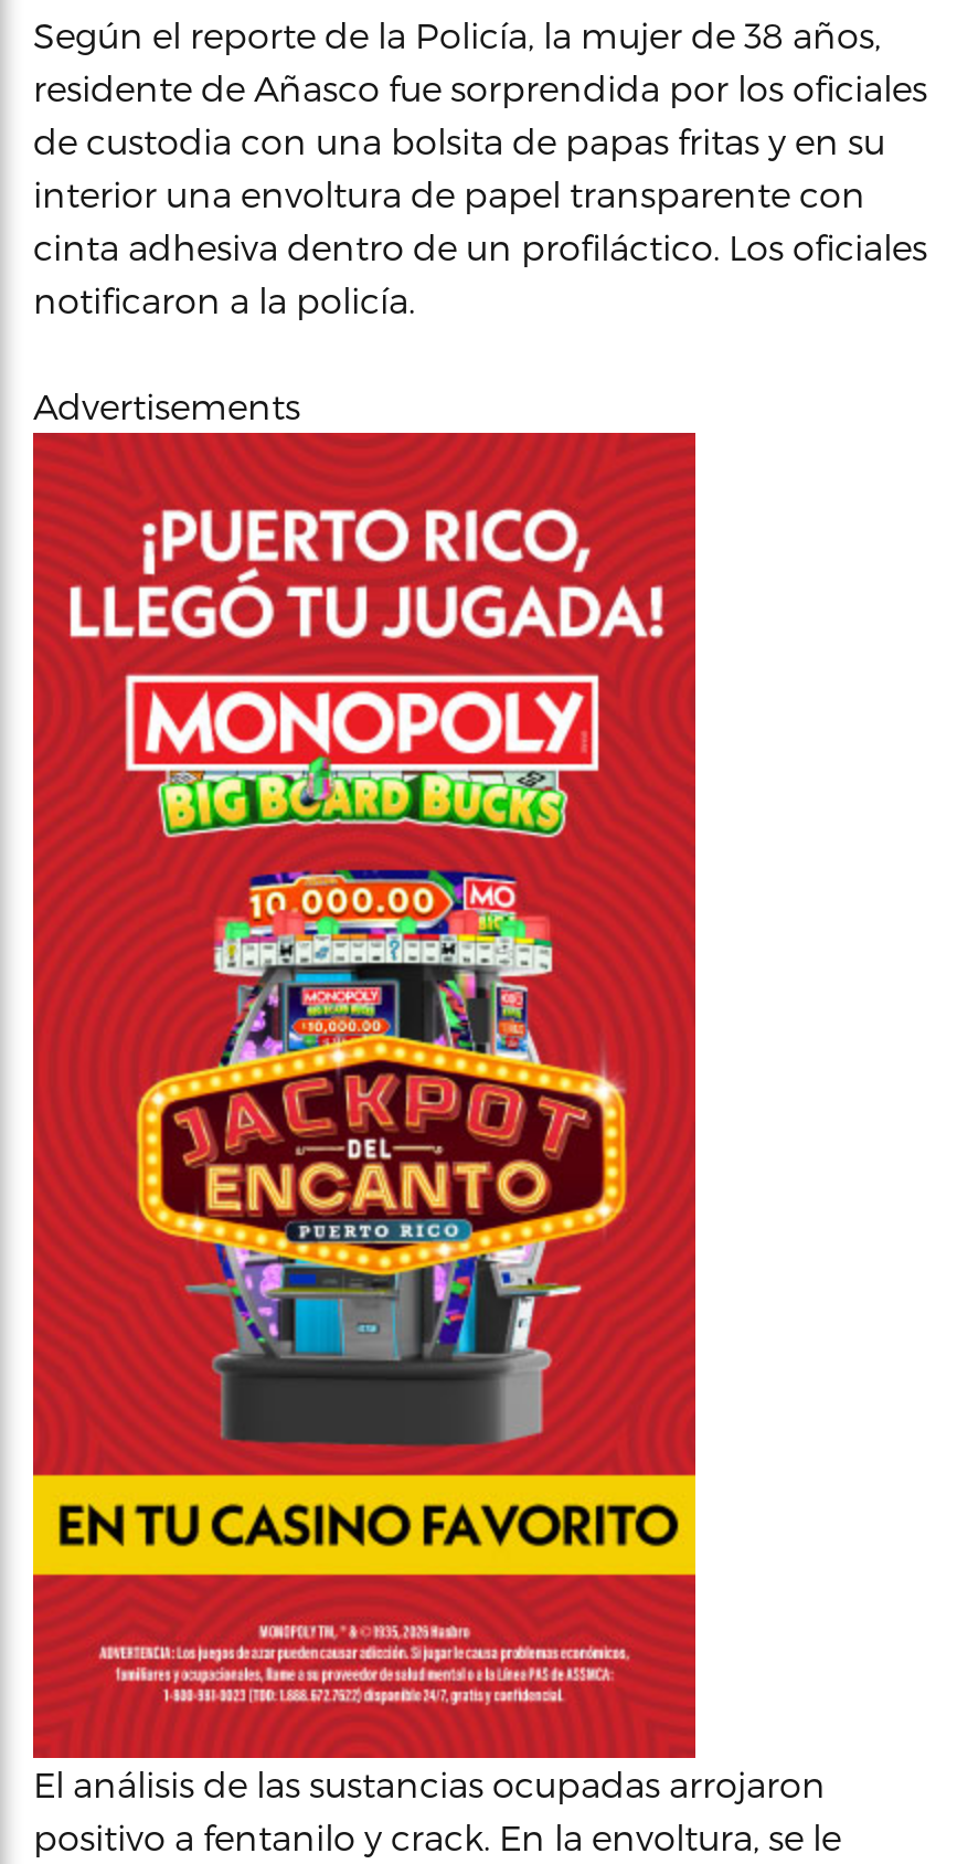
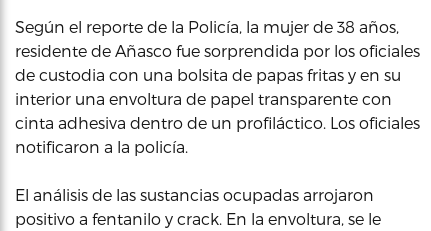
- Advertisements

- [image]
